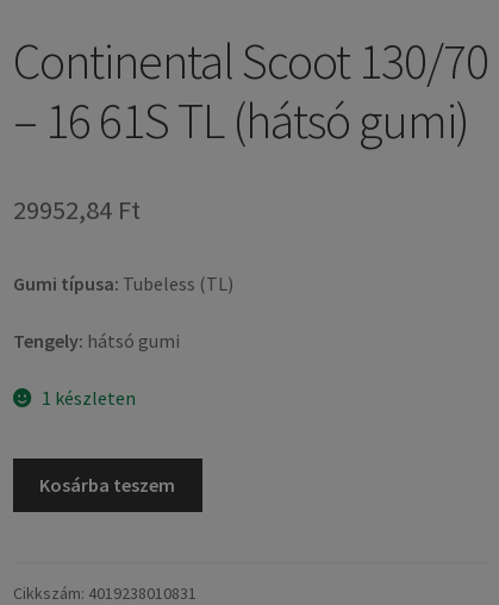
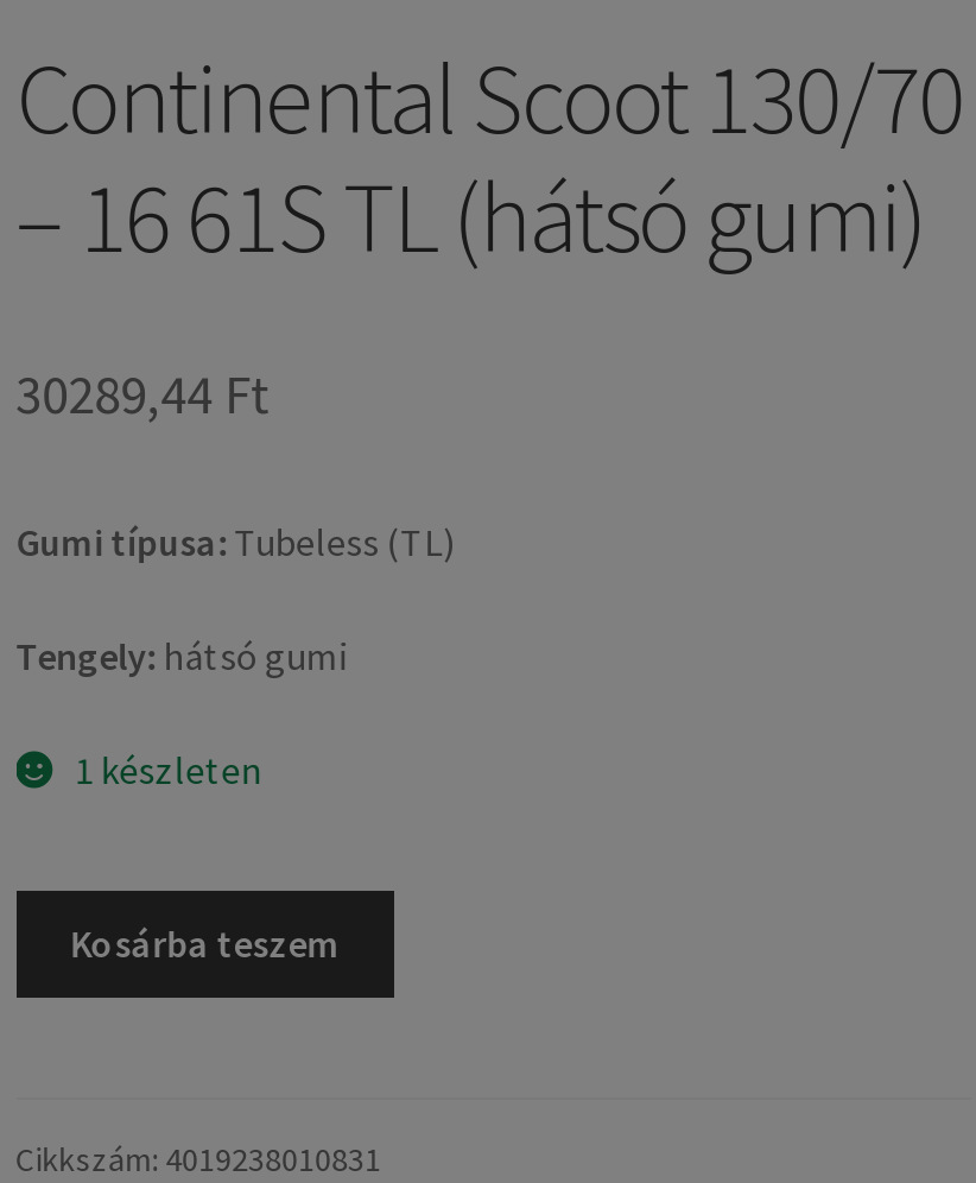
- 29952,84 Ft
+ 30289,44 Ft
